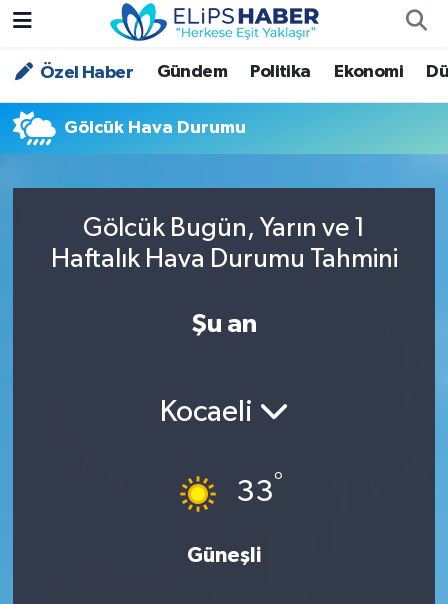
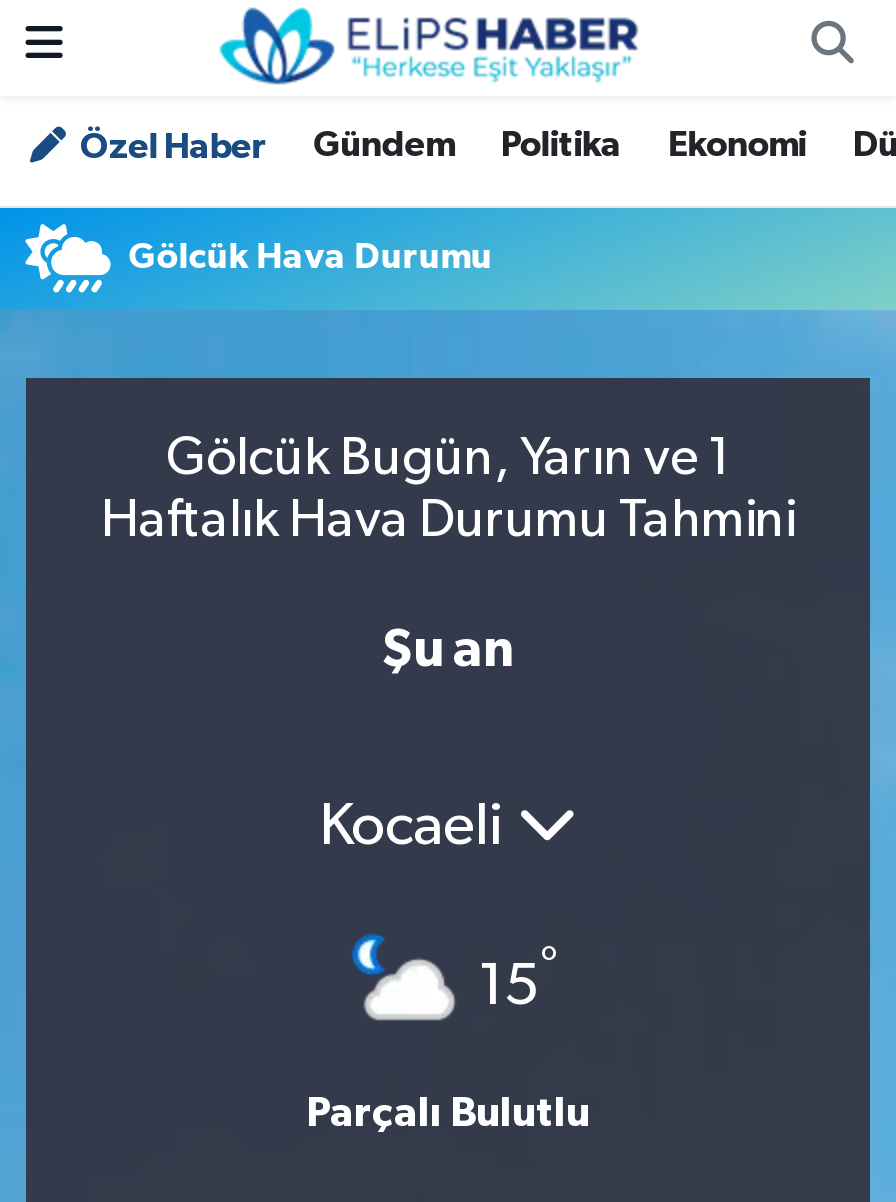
- [image]
- 33°
+ [image]
+ 15°

- Güneşli
+ Parçalı Bulutlu
